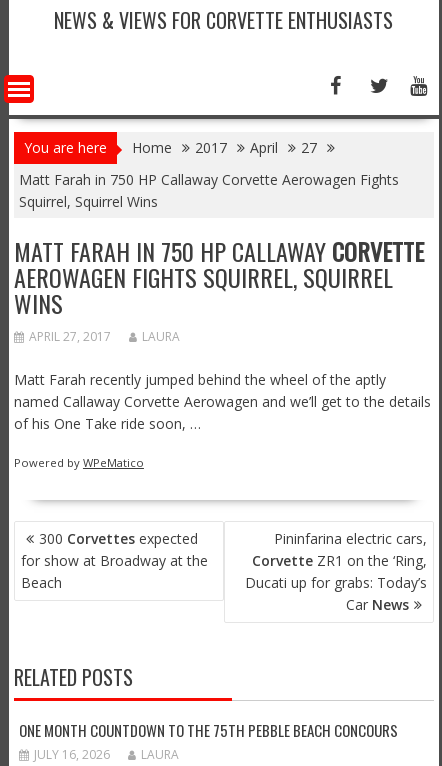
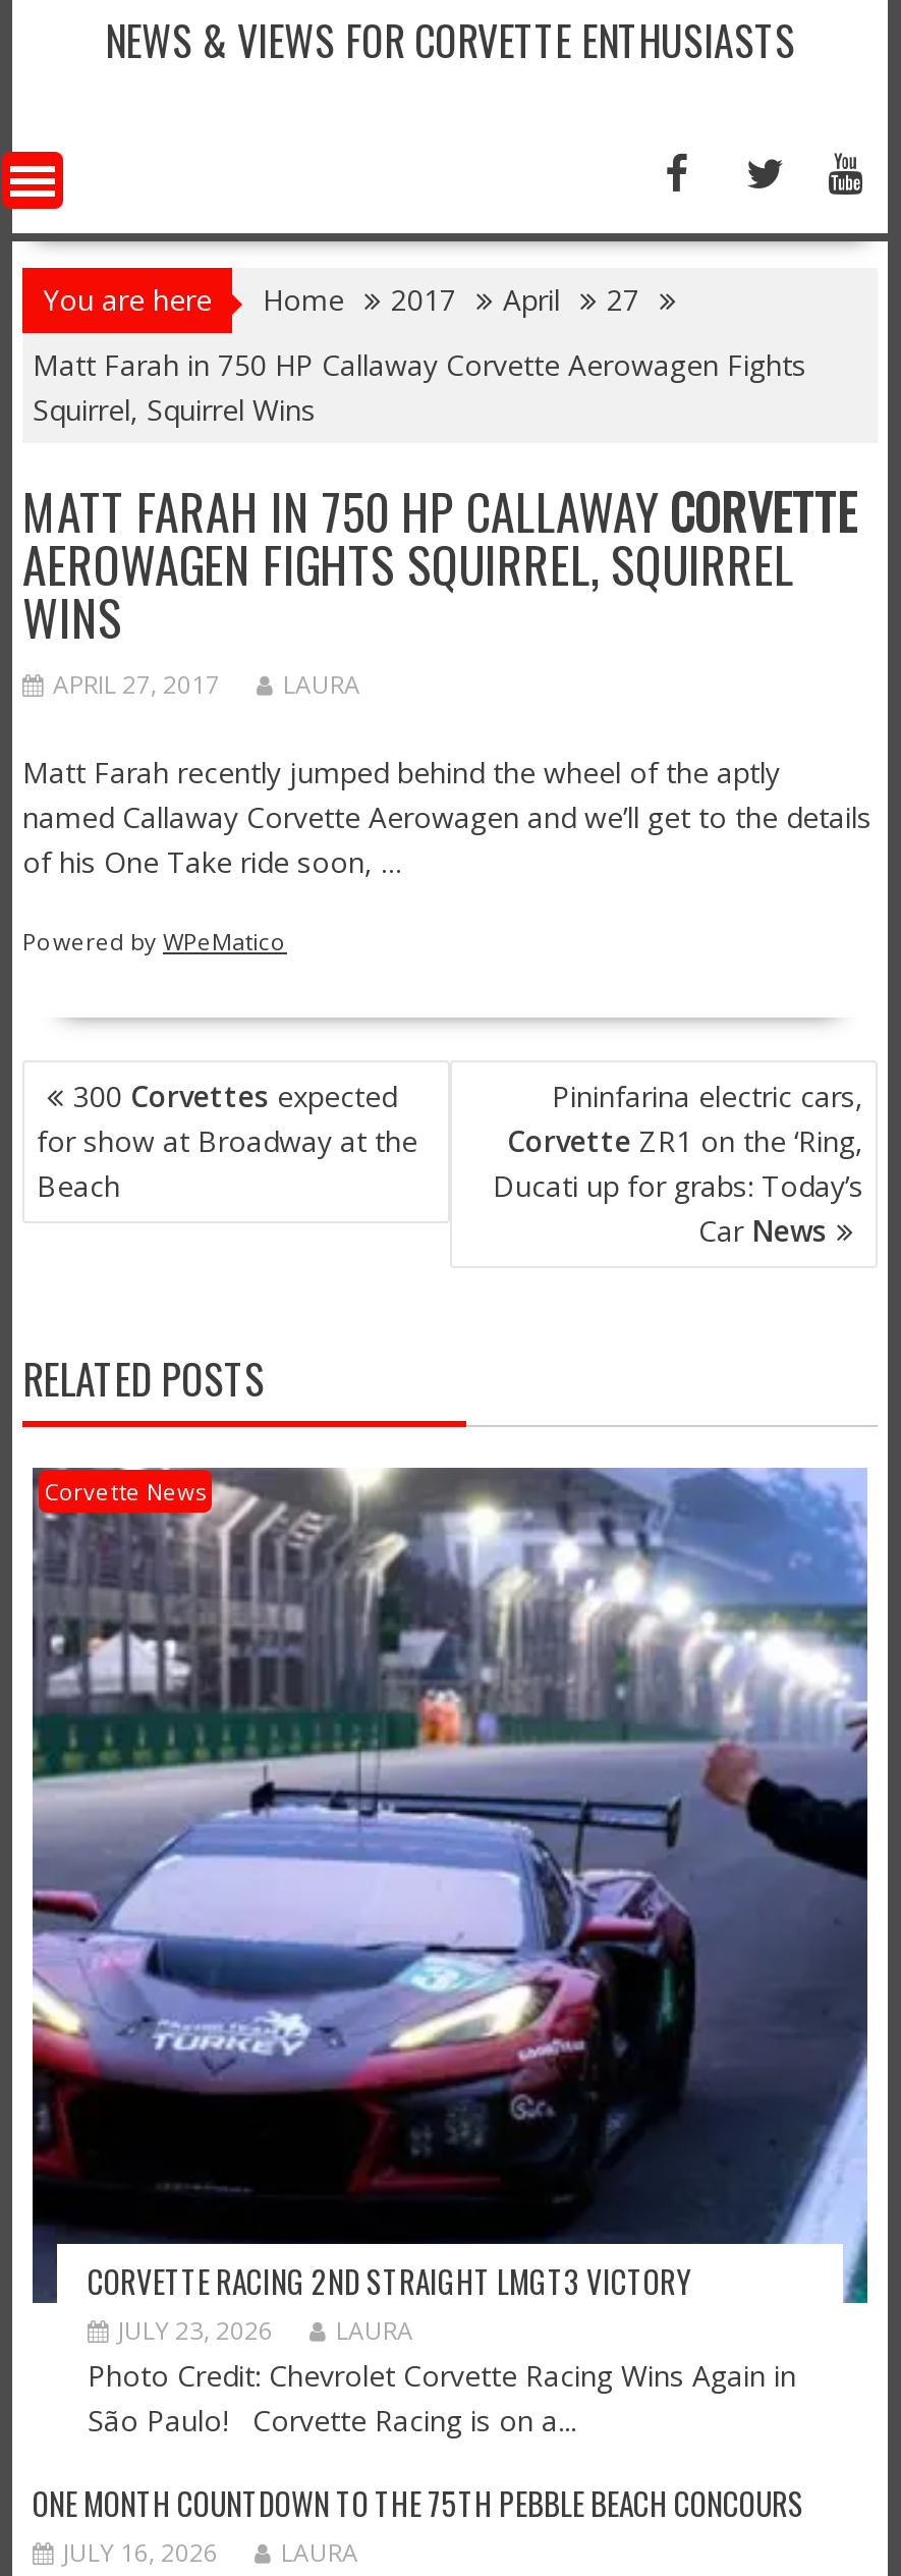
+ [image]
+ Corvette News

+ CORVETTE RACING 2ND STRAIGHT LMGT3 VICTORY
+ JULY 23, 2026
+ LAURA
+ Photo Credit: Chevrolet Corvette Racing Wins Again in
+ São Paulo! Corvette Racing is on a...
